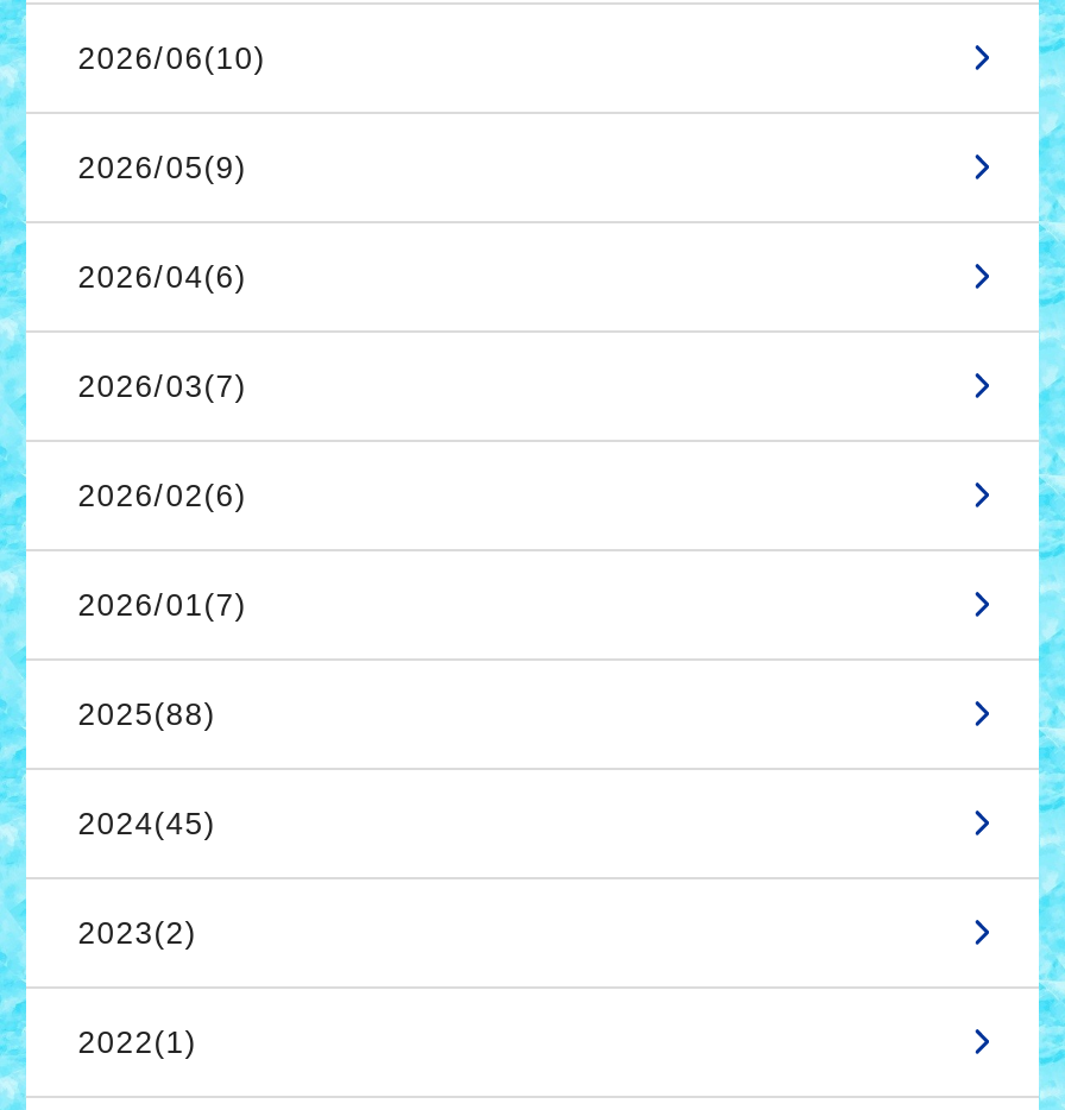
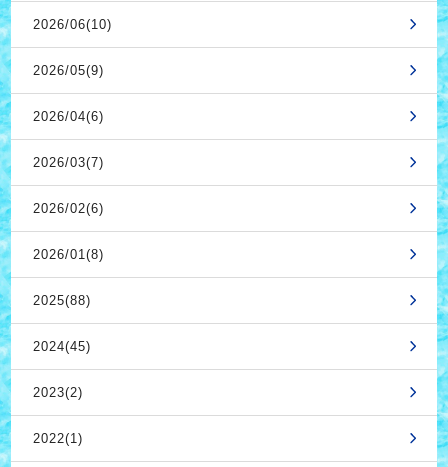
- 2026/01(7)
+ 2026/01(8)
